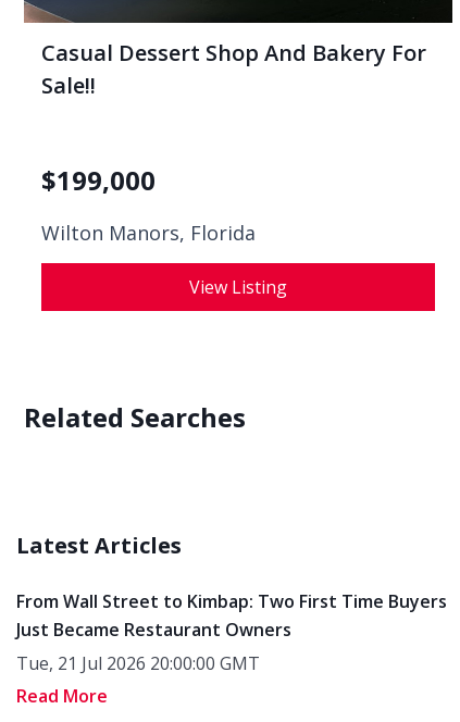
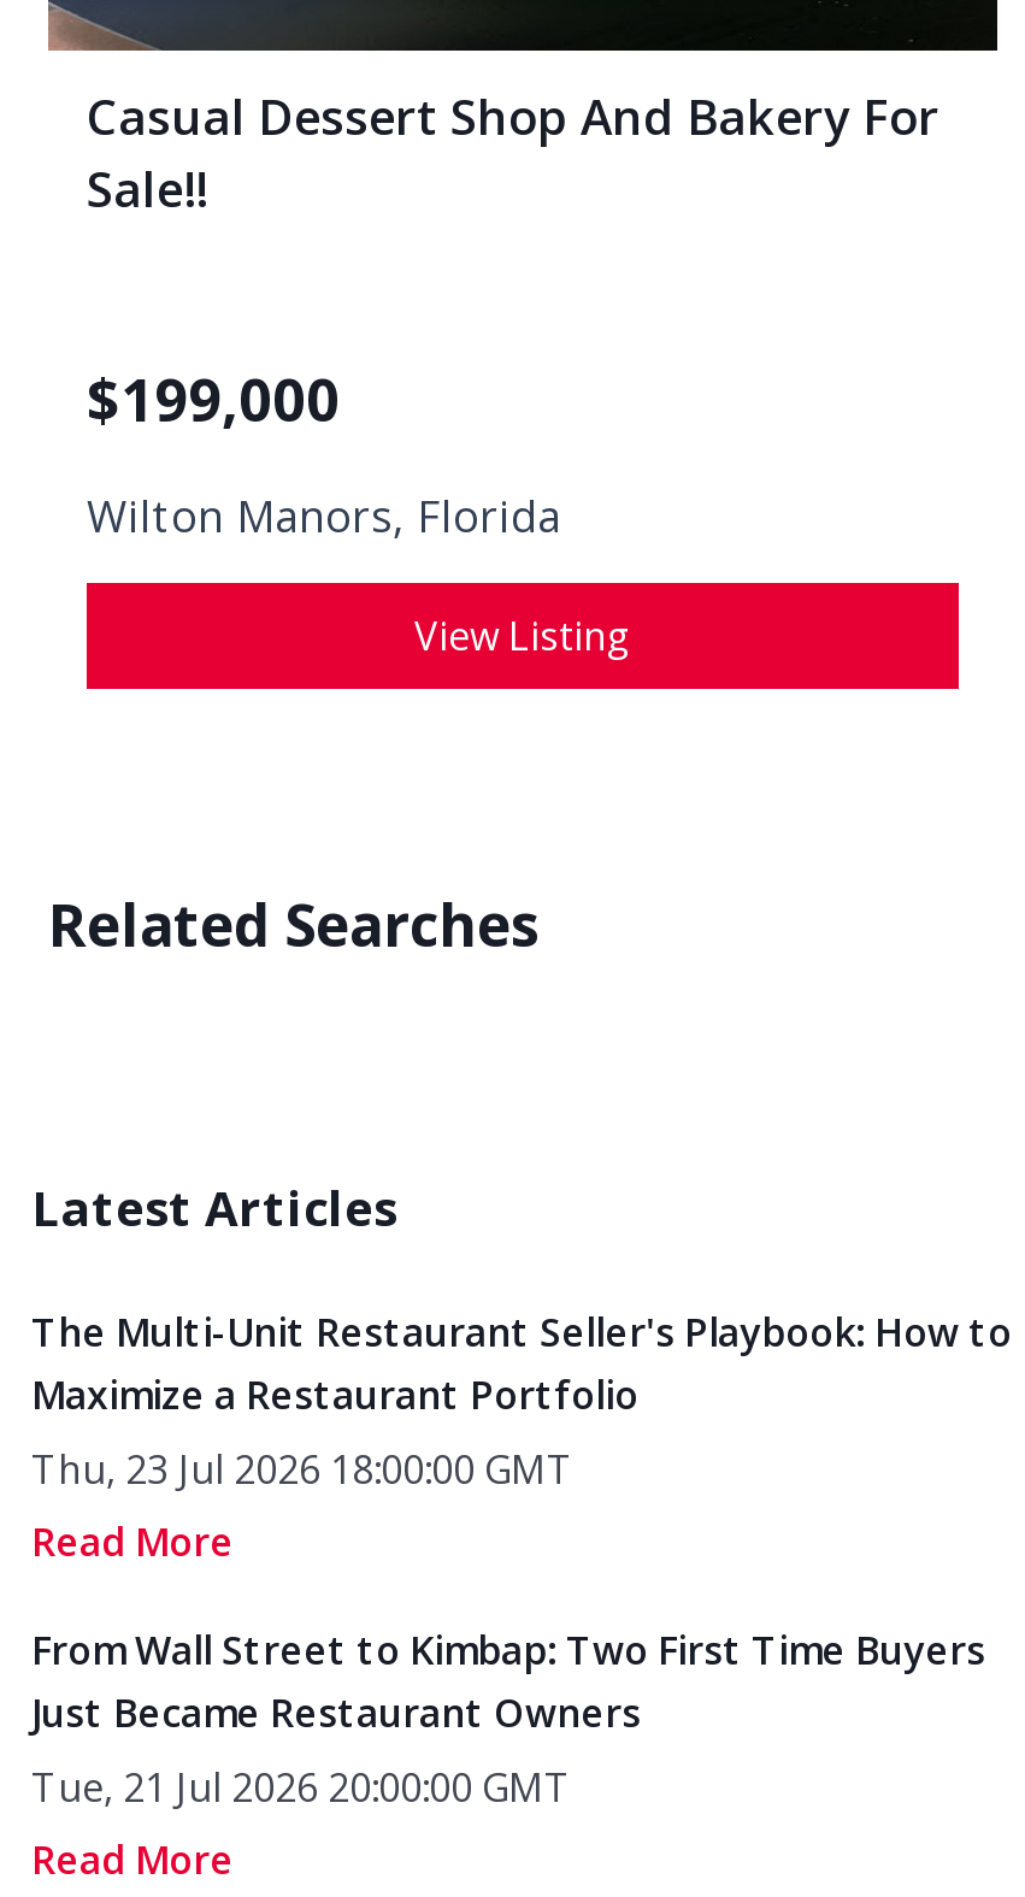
+ The Multi-Unit Restaurant Seller's Playbook: How to
+ Maximize a Restaurant Portfolio
+ Thu, 23 Jul 2026 18:00:00 GMT
+ Read More
